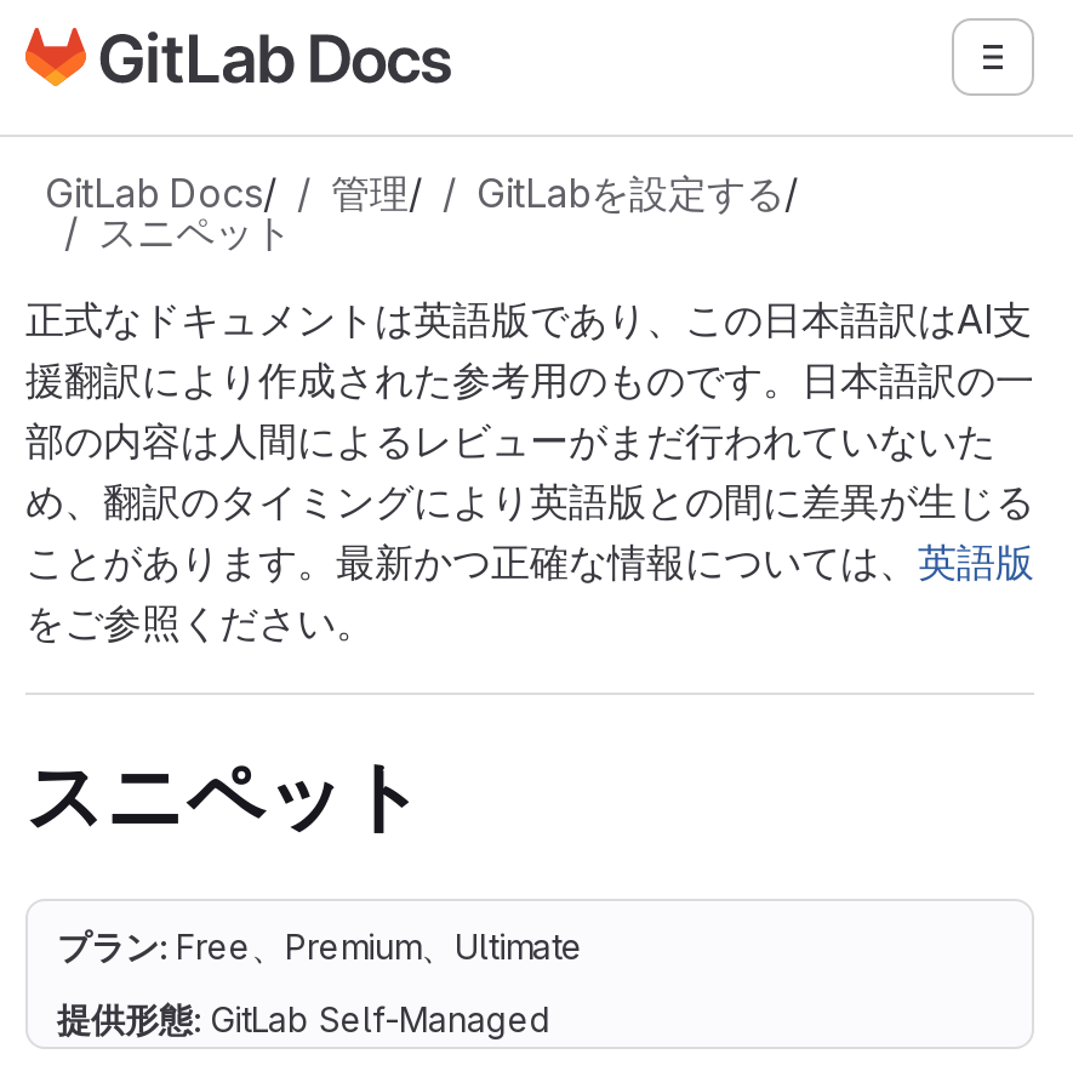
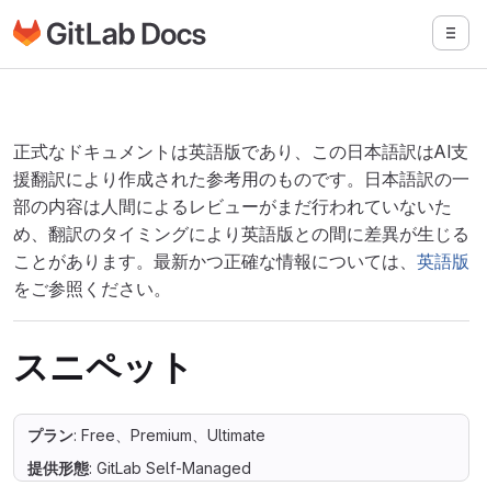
- GitLab Docs/
- 管理/
- GitLabを設定する/
- スニペット
